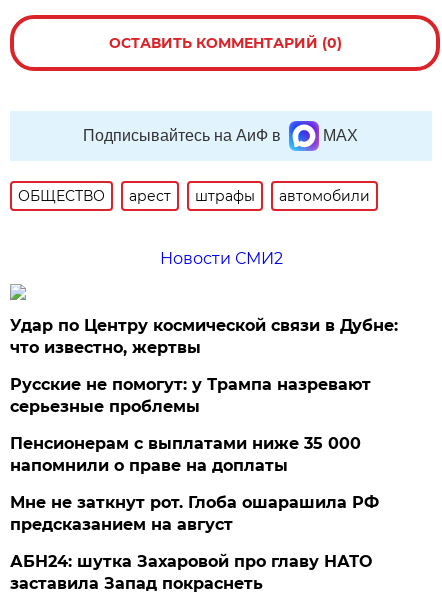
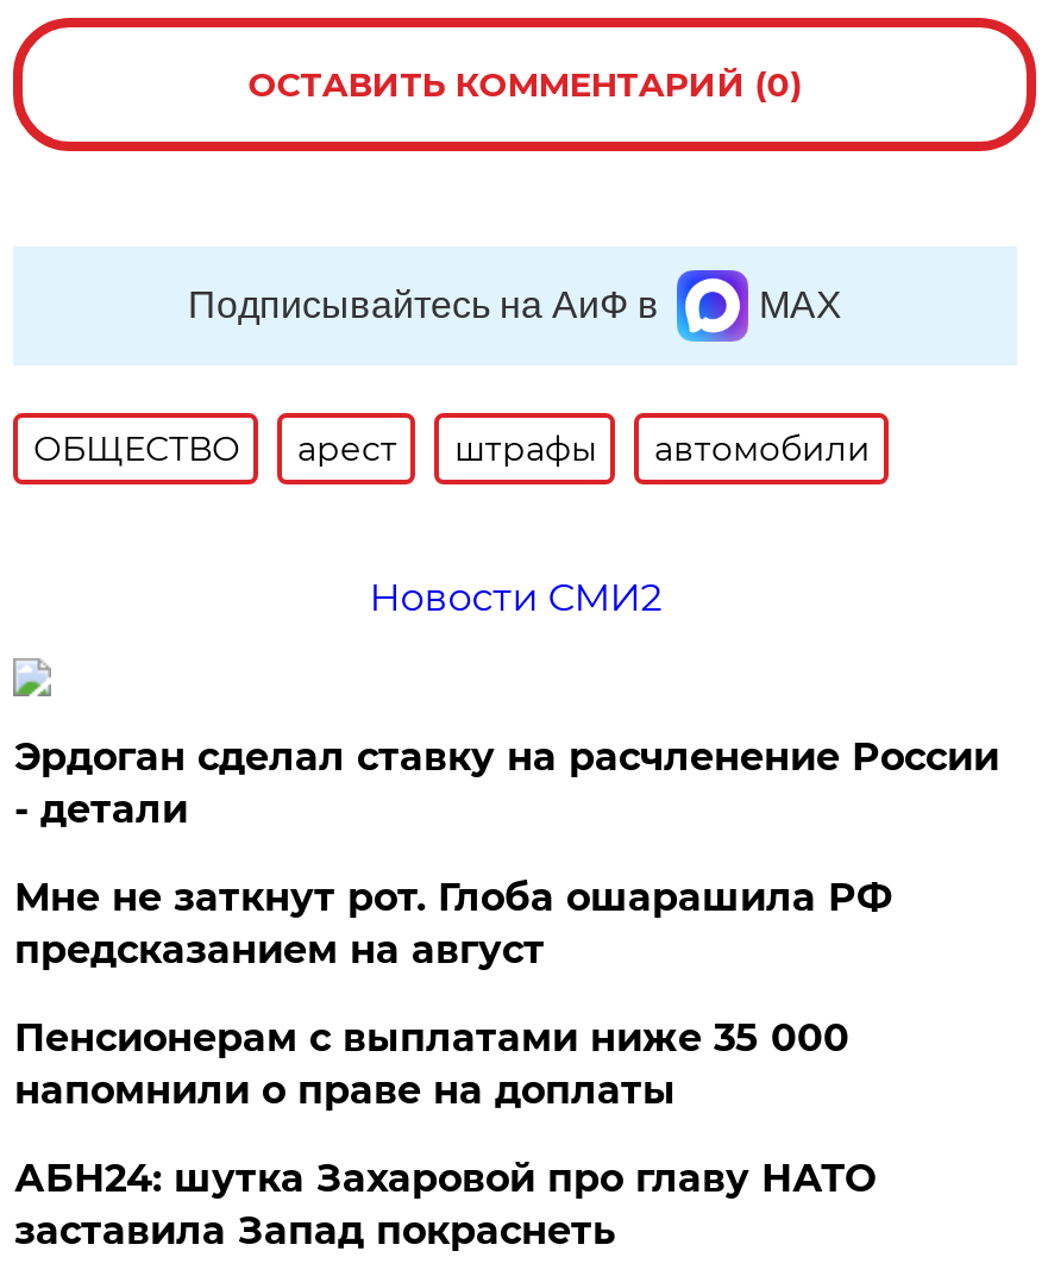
- Удар по Центру космической связи в Дубне:
- что известно, жертвы
+ Эрдоган сделал ставку на расчленение России
+ - детали

- Русские не помогут: у Трампа назревают
- серьезные проблемы

moved up: Мне не заткнут рот. Глоба ошарашила РФ | предсказанием на август
